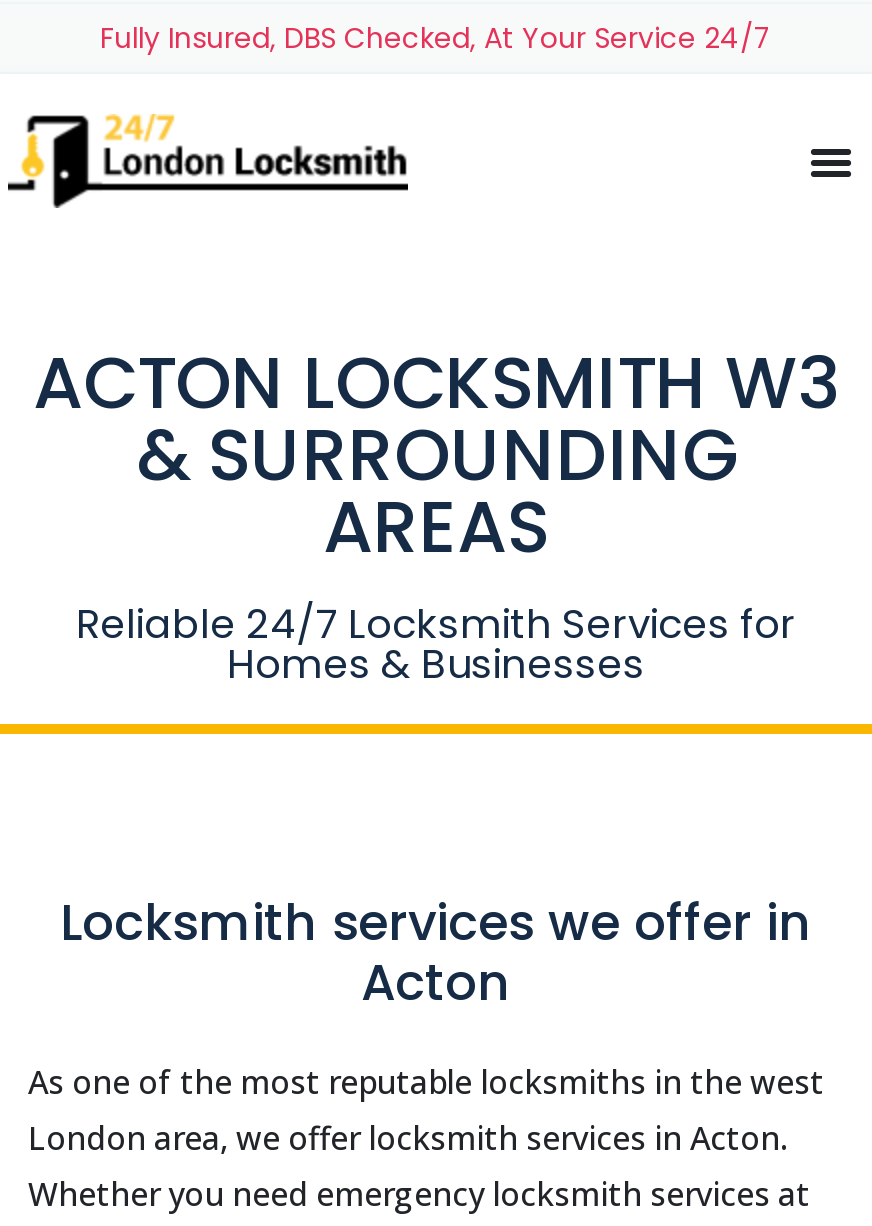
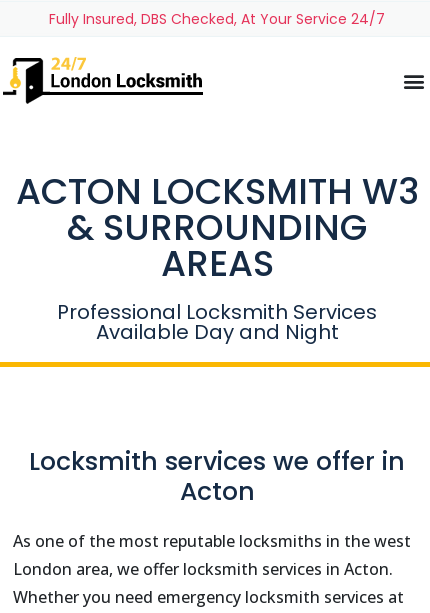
- Reliable 24/7 Locksmith Services for
- Homes & Businesses
+ Professional Locksmith Services
+ Available Day and Night
